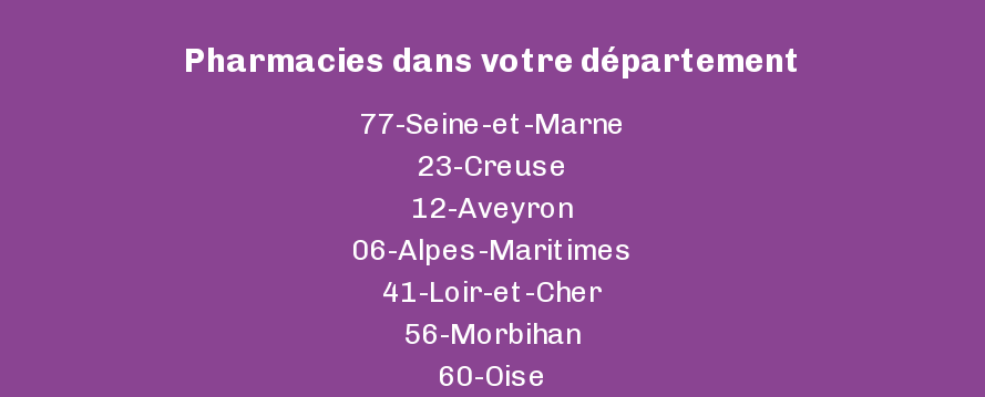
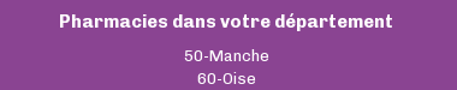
- 77-Seine-et-Marne
- 23-Creuse
- 12-Aveyron
- 06-Alpes-Maritimes
- 41-Loir-et-Cher
- 56-Morbihan
+ 50-Manche
